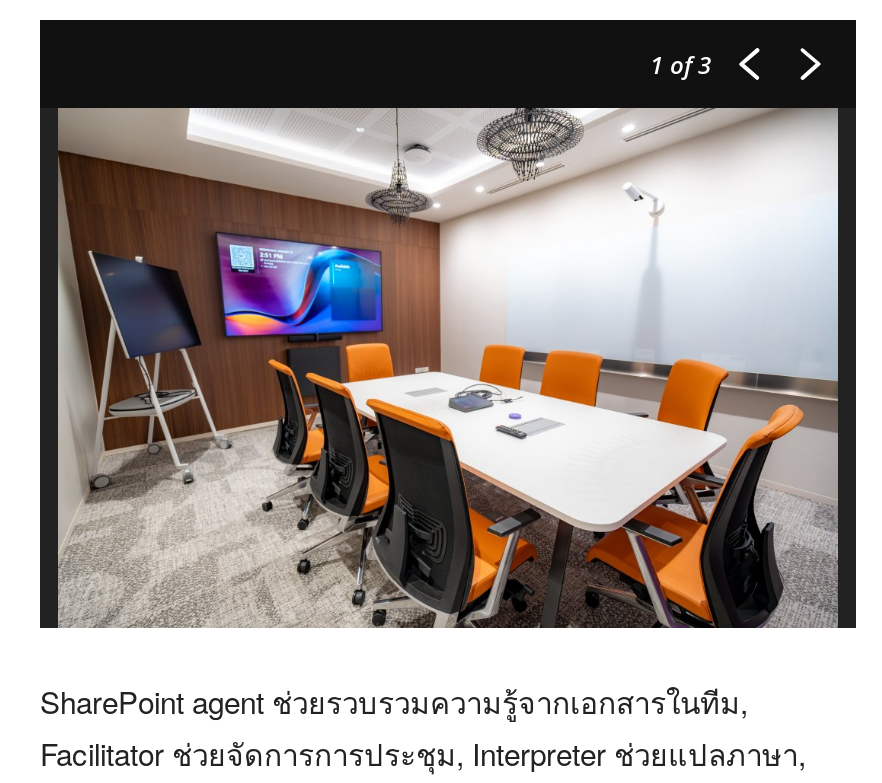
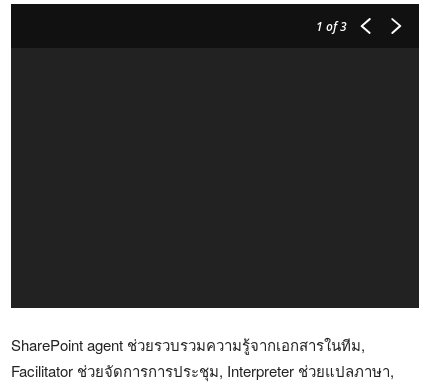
- [image]
